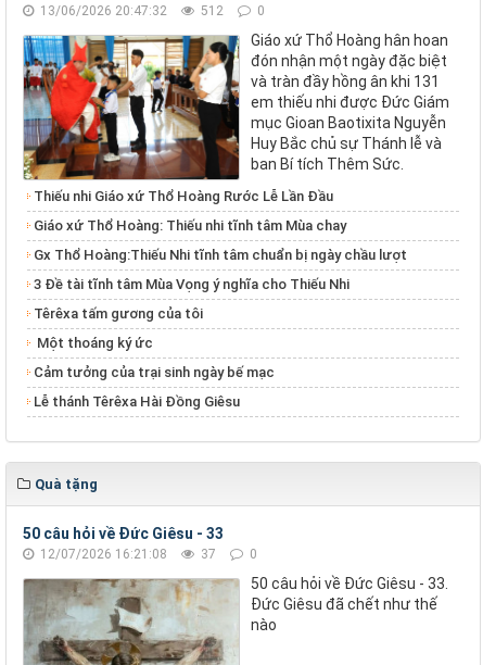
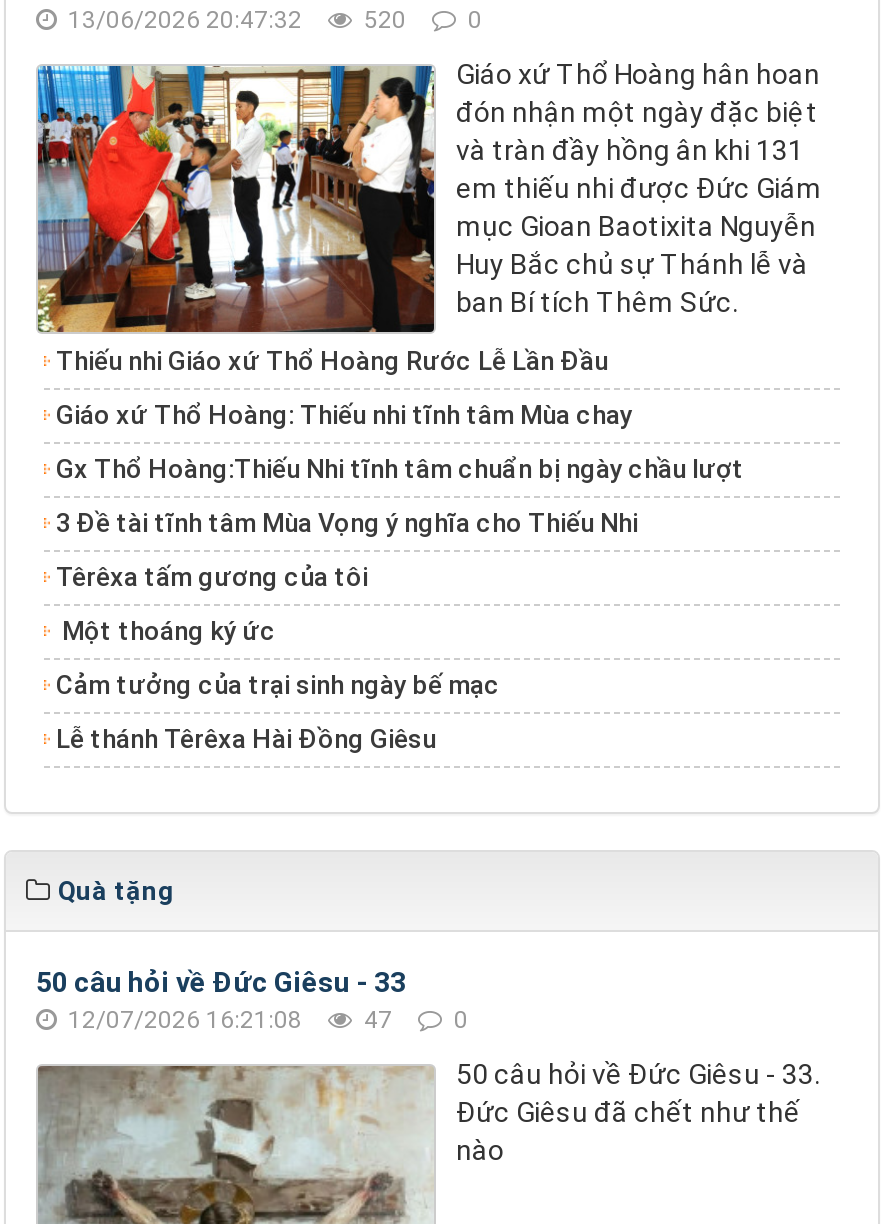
- 13/06/2026 20:47:32 512 0
+ 13/06/2026 20:47:32 520 0

- 12/07/2026 16:21:08 37 0
+ 12/07/2026 16:21:08 47 0
